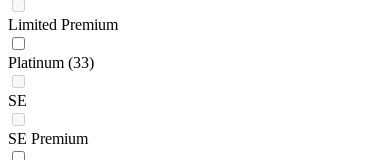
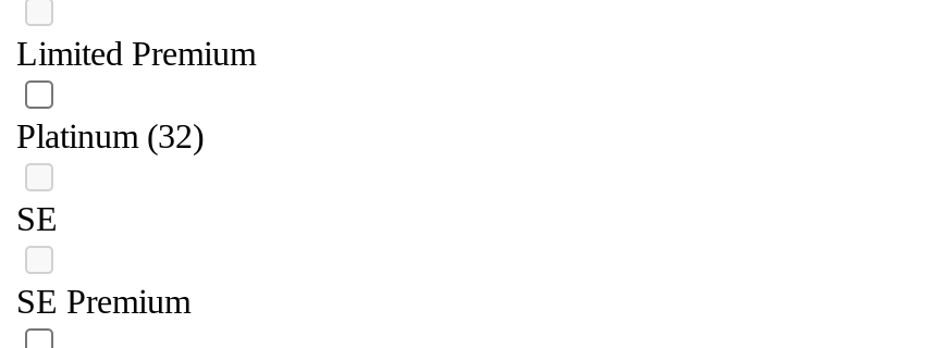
- Platinum (33)
+ Platinum (32)
